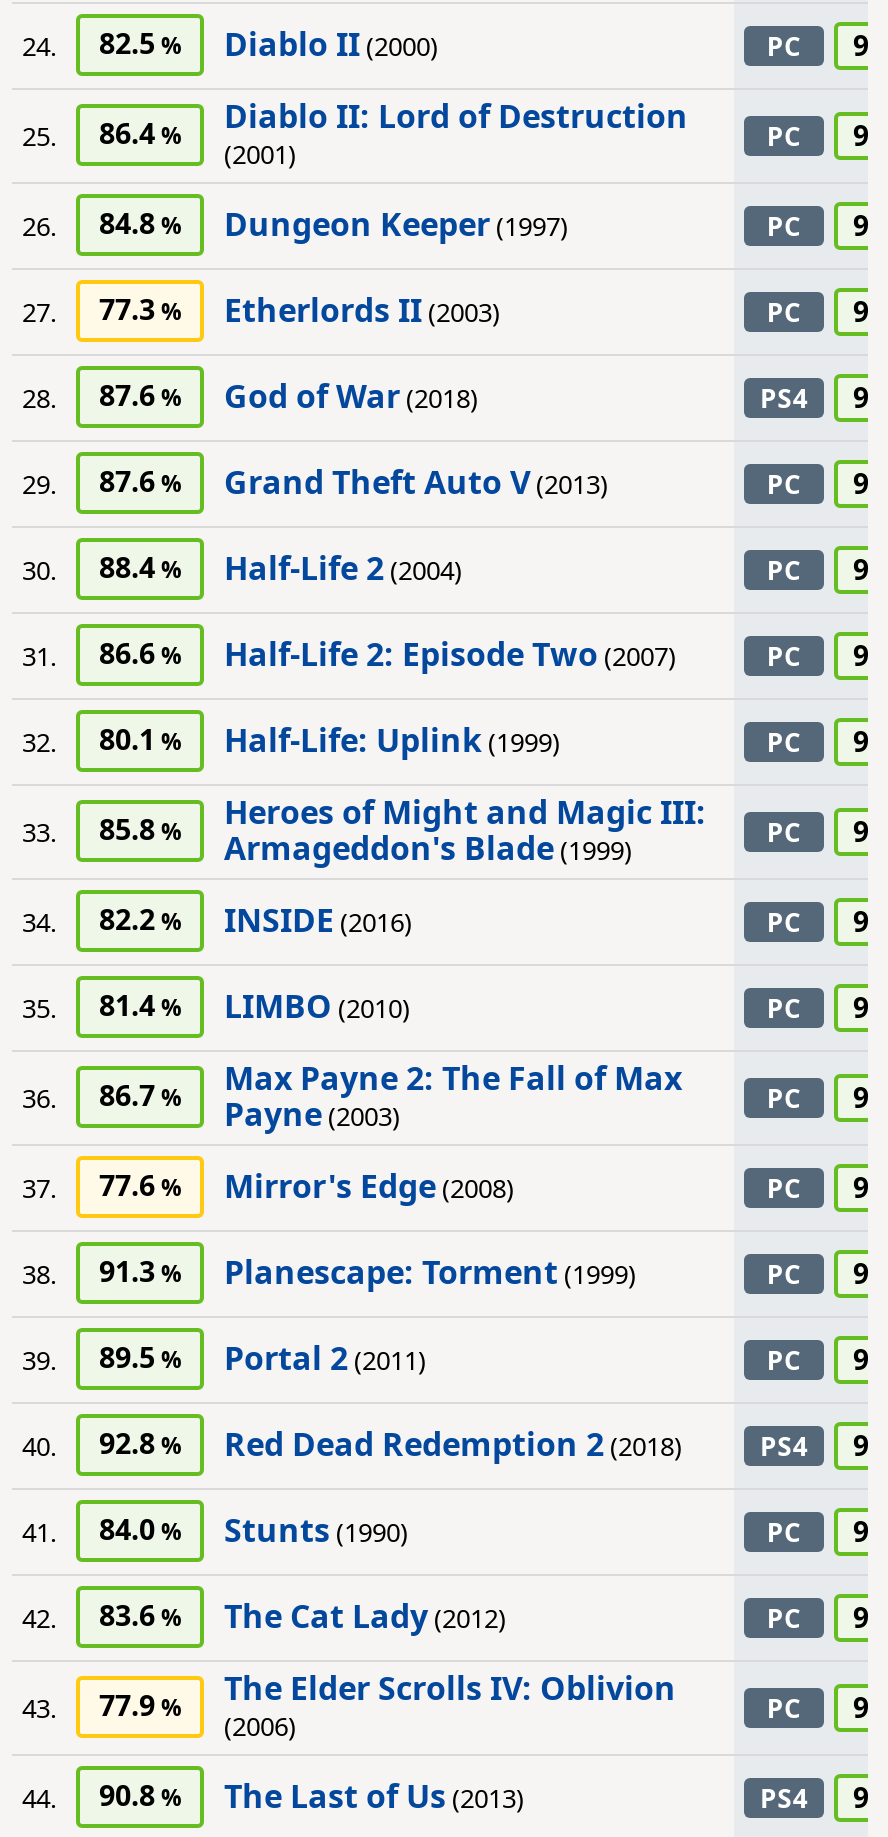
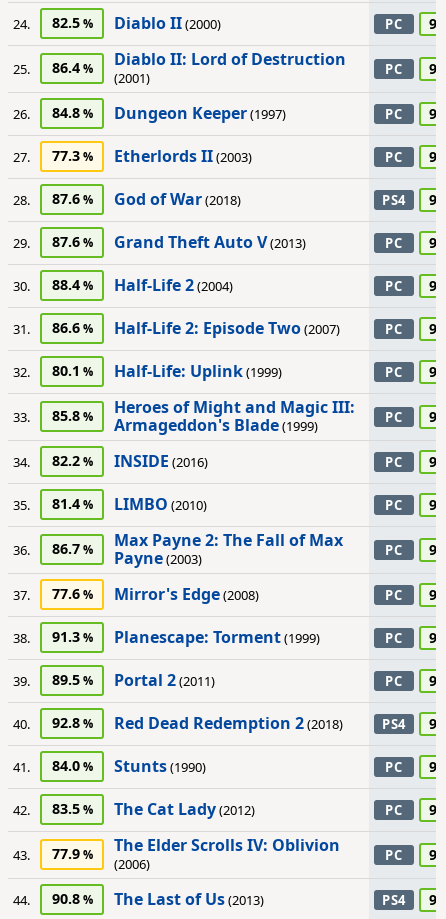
- 42. 83.6 The Cat Lady(2012)
+ 42. 83.5 The Cat Lady(2012)
